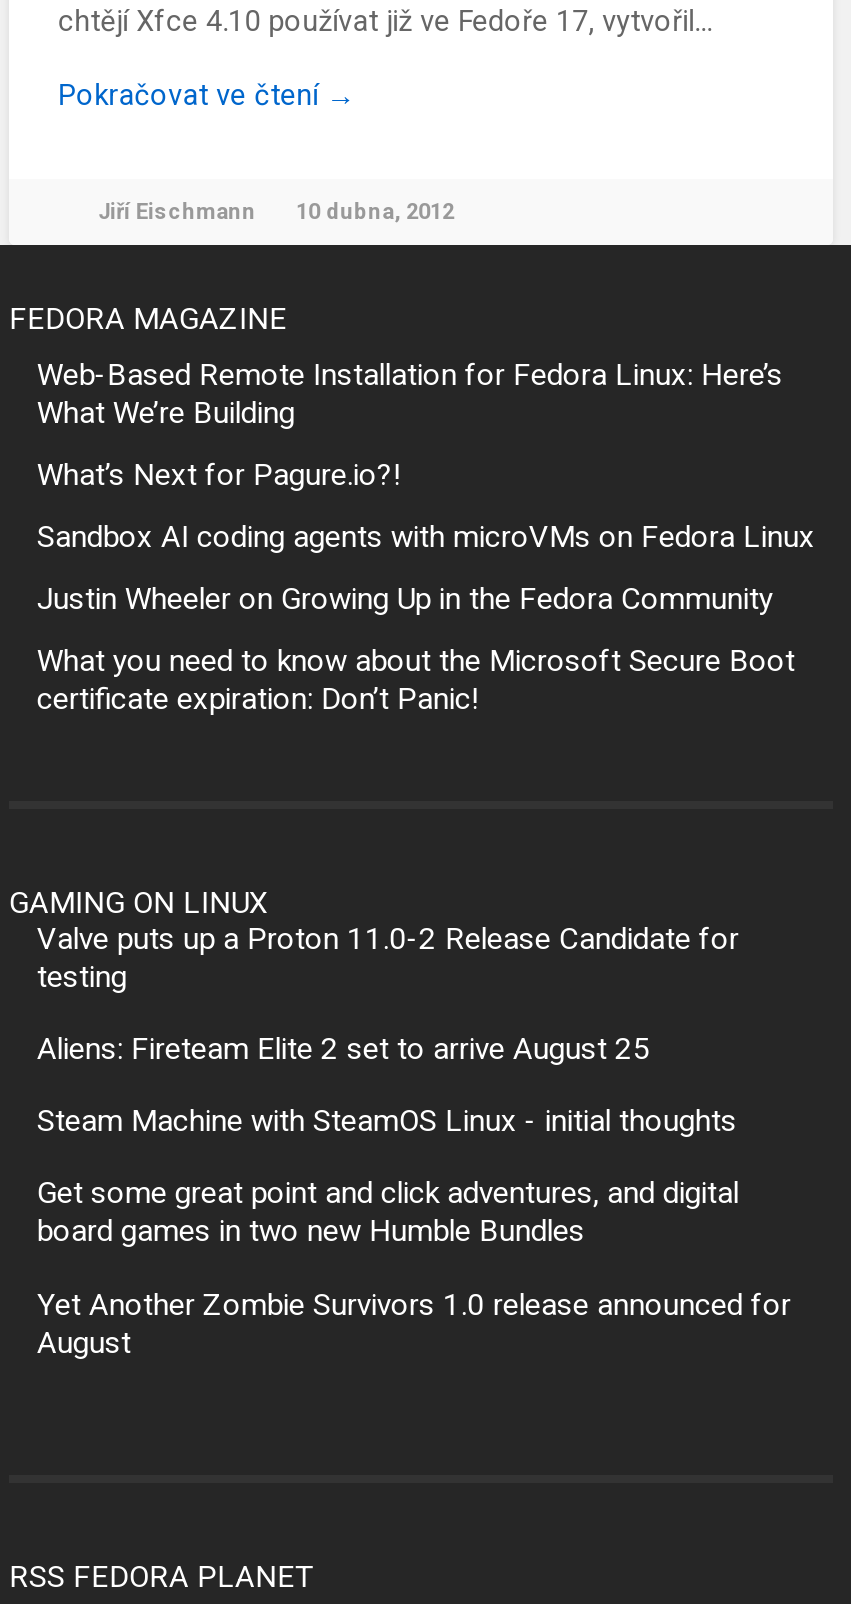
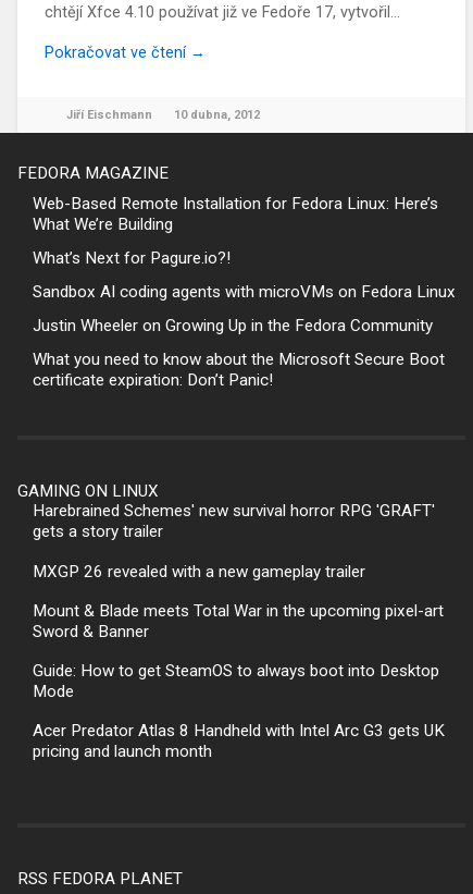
- Valve puts up a Proton 11.0-2 Release Candidate for
- testing
+ Harebrained Schemes' new survival horror RPG 'GRAFT'
+ gets a story trailer

- Aliens: Fireteam Elite 2 set to arrive August 25
+ MXGP 26 revealed with a new gameplay trailer

- Steam Machine with SteamOS Linux - initial thoughts
+ Mount & Blade meets Total War in the upcoming pixel-art
+ Sword & Banner

- Get some great point and click adventures, and digital
- board games in two new Humble Bundles
+ Guide: How to get SteamOS to always boot into Desktop
+ Mode

- Yet Another Zombie Survivors 1.0 release announced for
- August
+ Acer Predator Atlas 8 Handheld with Intel Arc G3 gets UK
+ pricing and launch month
